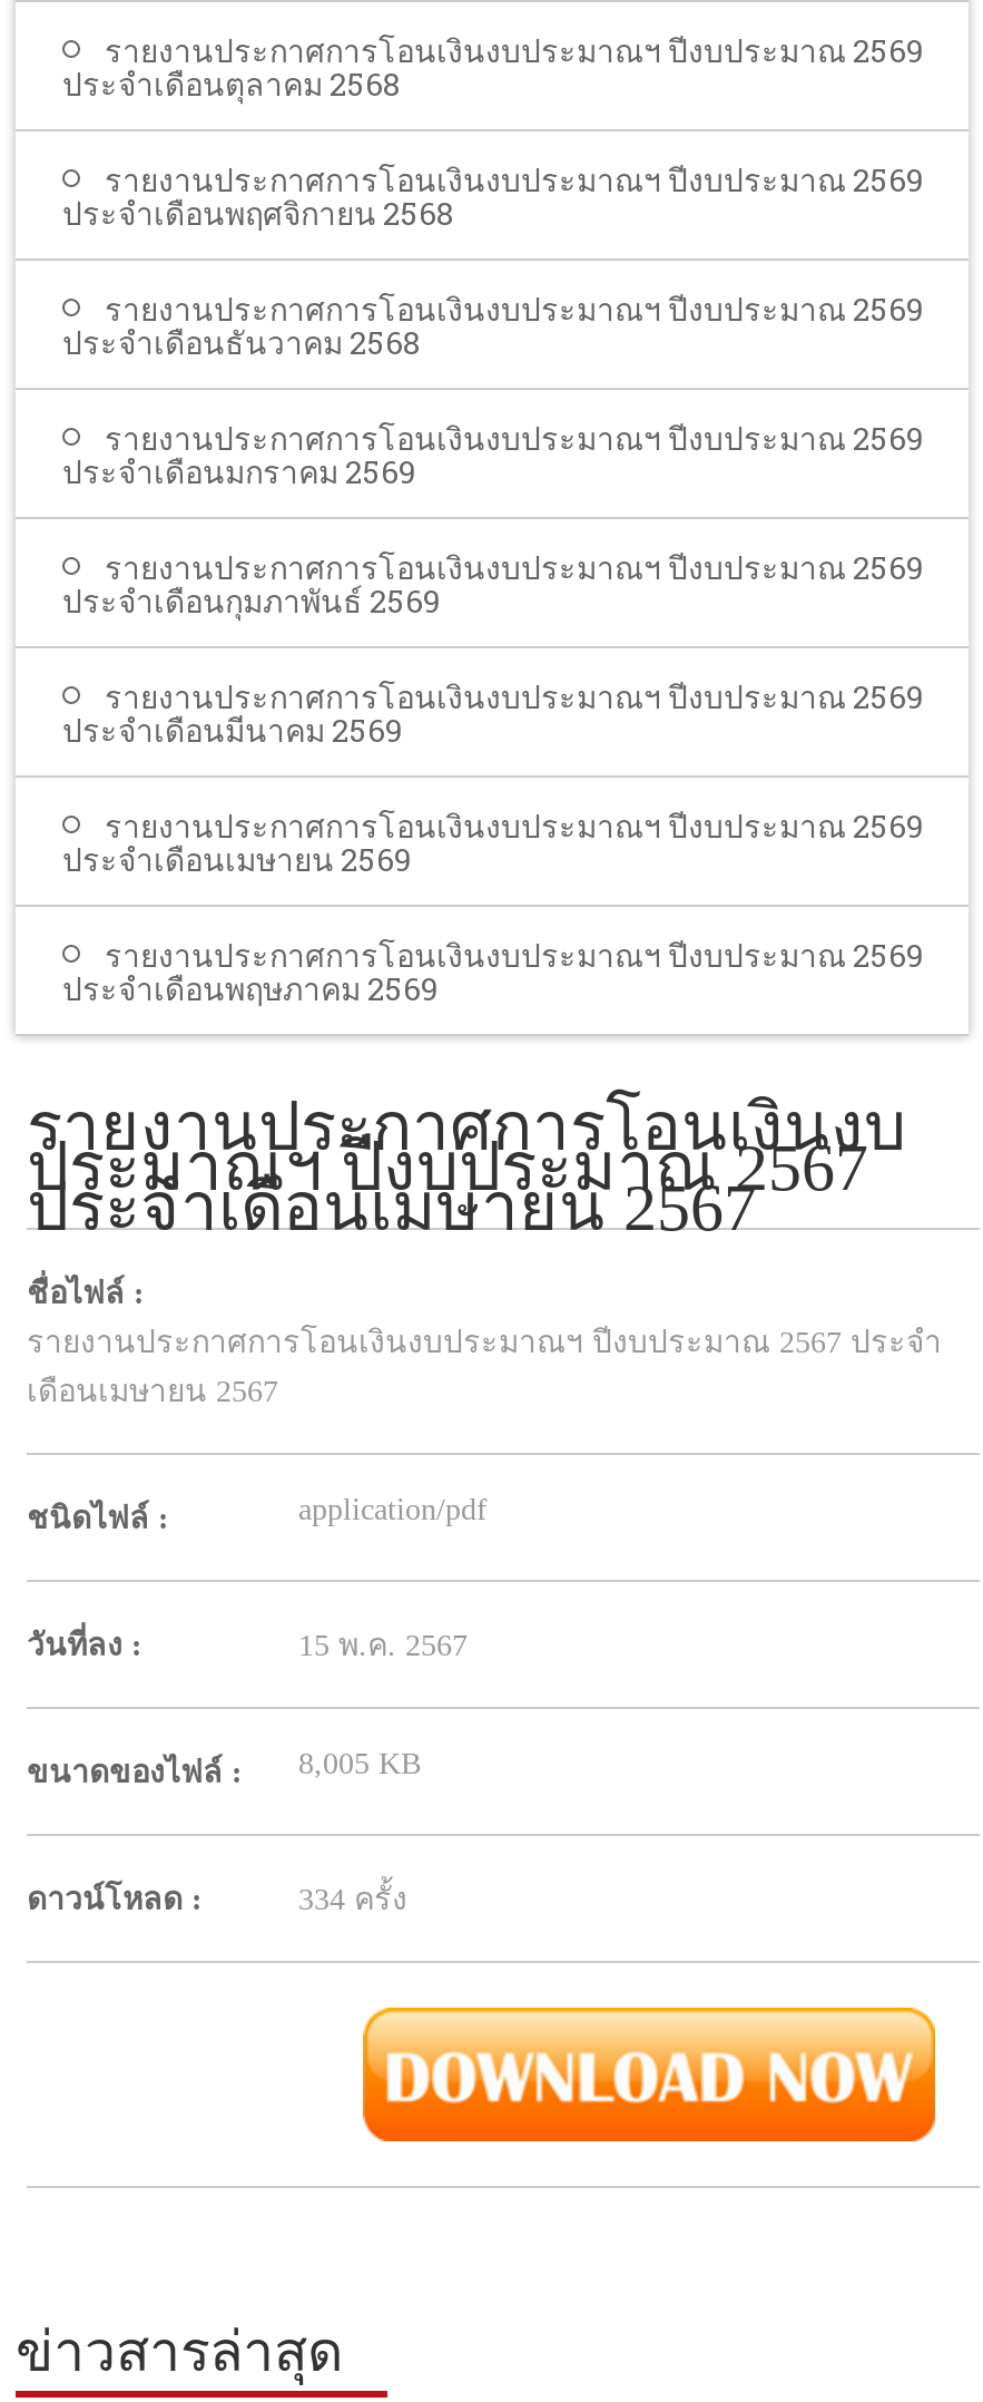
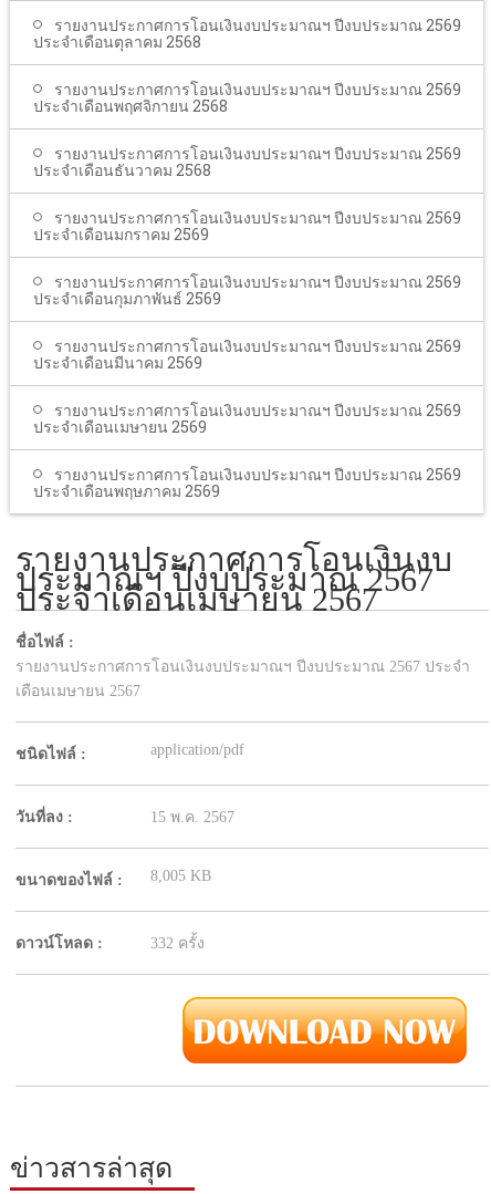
- 334 ครั้ง
+ 332 ครั้ง
